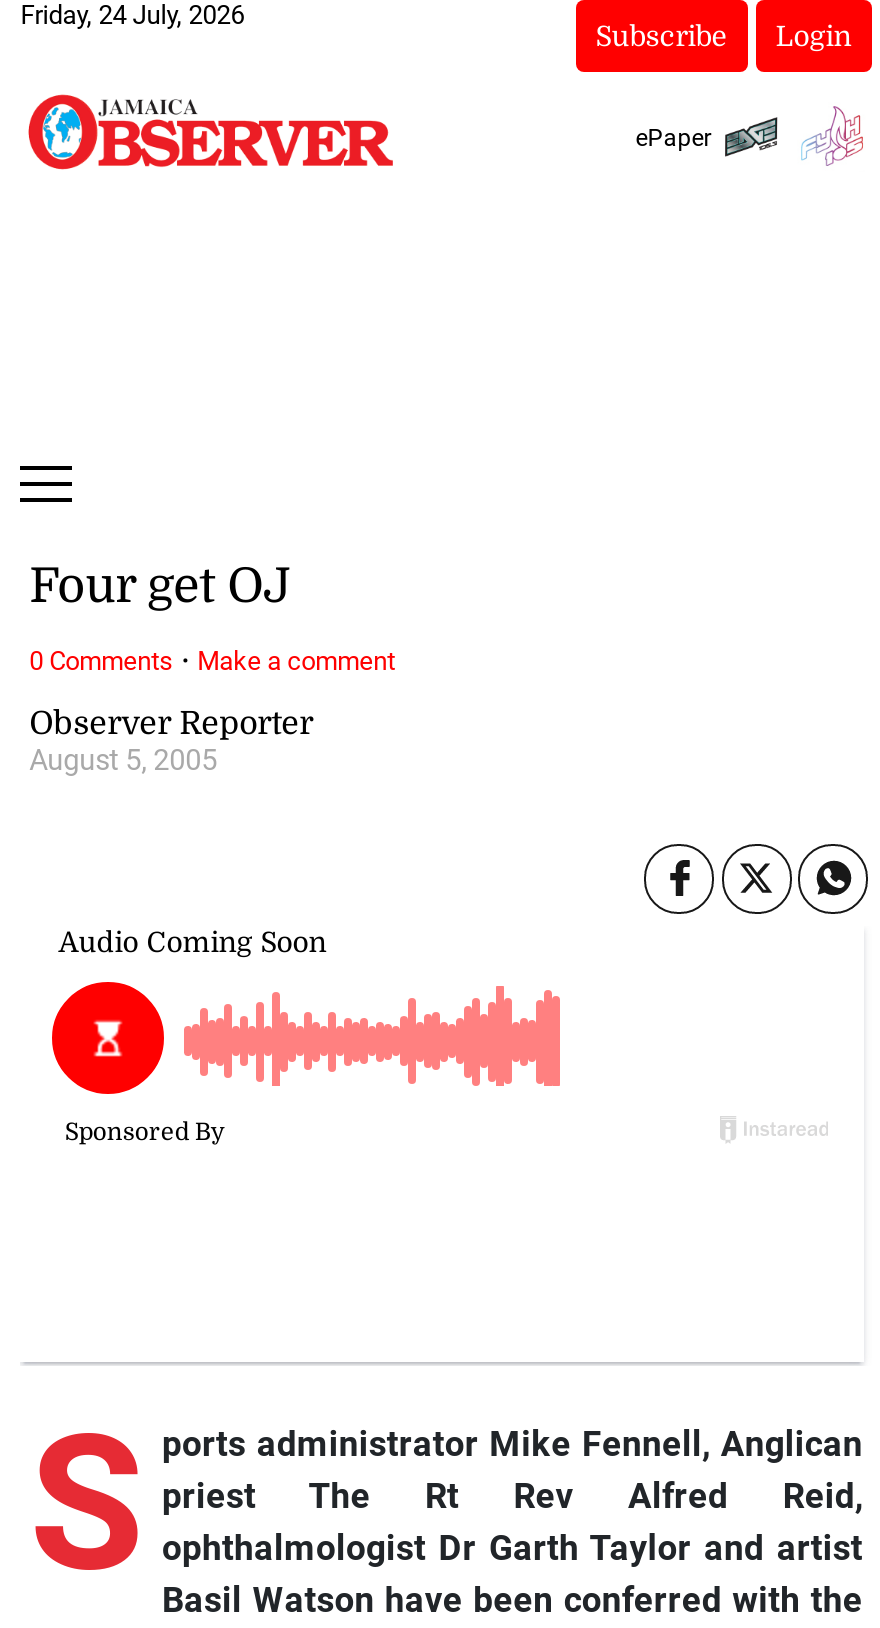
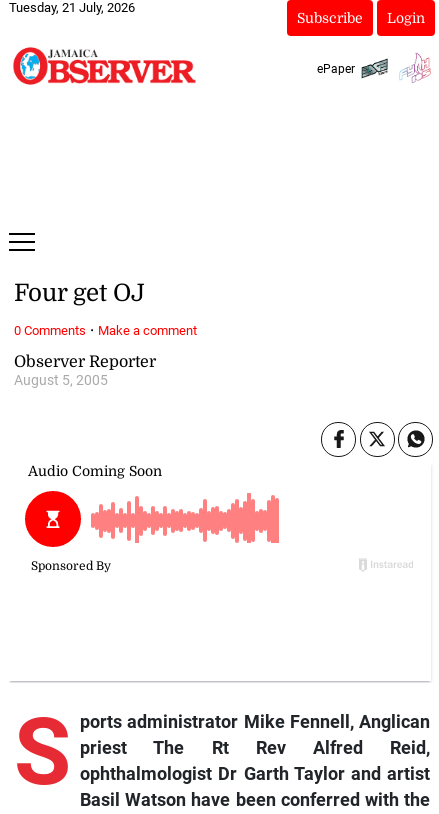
- Friday, 24 July, 2026
+ Tuesday, 21 July, 2026
